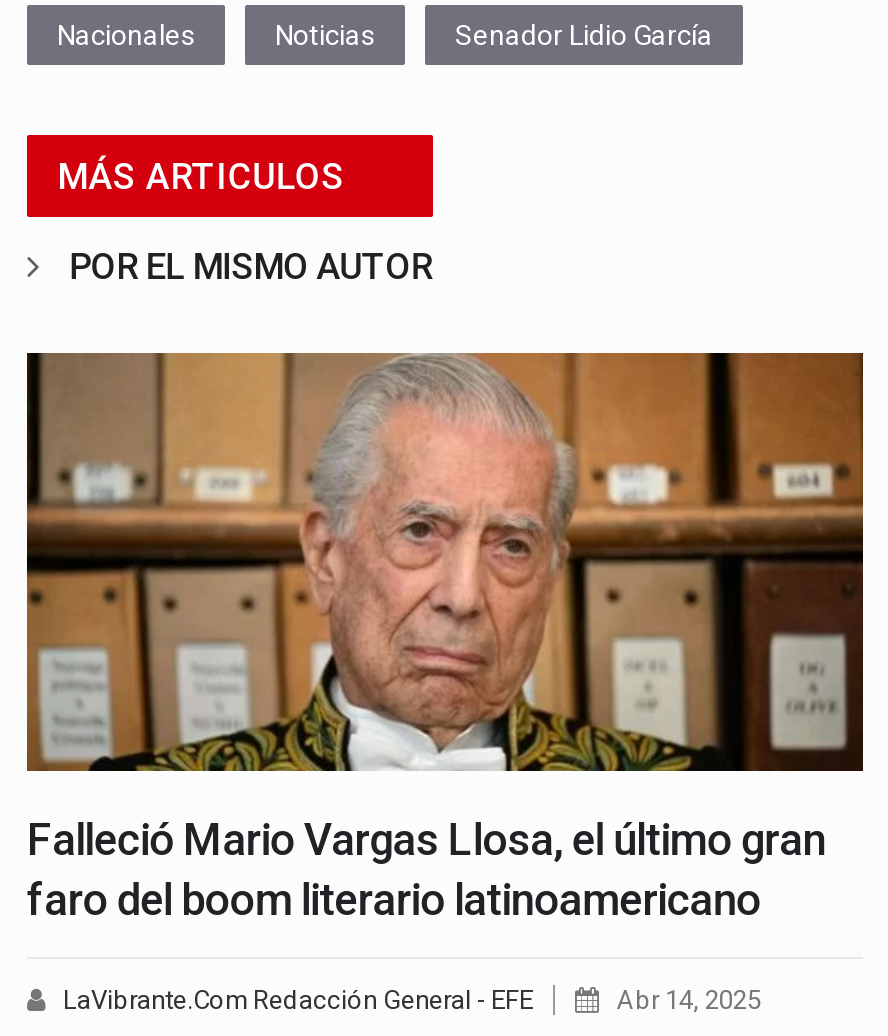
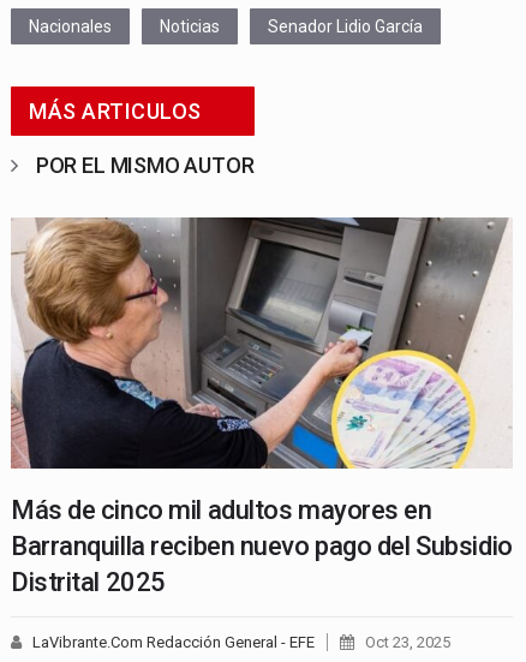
- [image]
- Falleció Mario Vargas Llosa, el último gran
- faro del boom literario latinoamericano
+ [image]
+ Más de cinco mil adultos mayores en
+ Barranquilla reciben nuevo pago del Subsidio
+ Distrital 2025

- Abr 14, 2025
+ Oct 23, 2025
